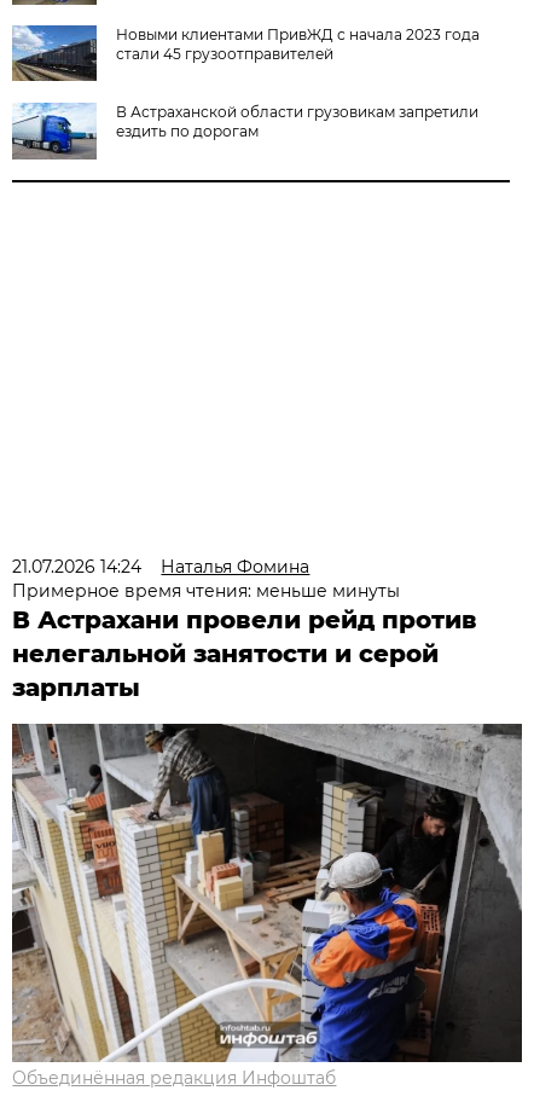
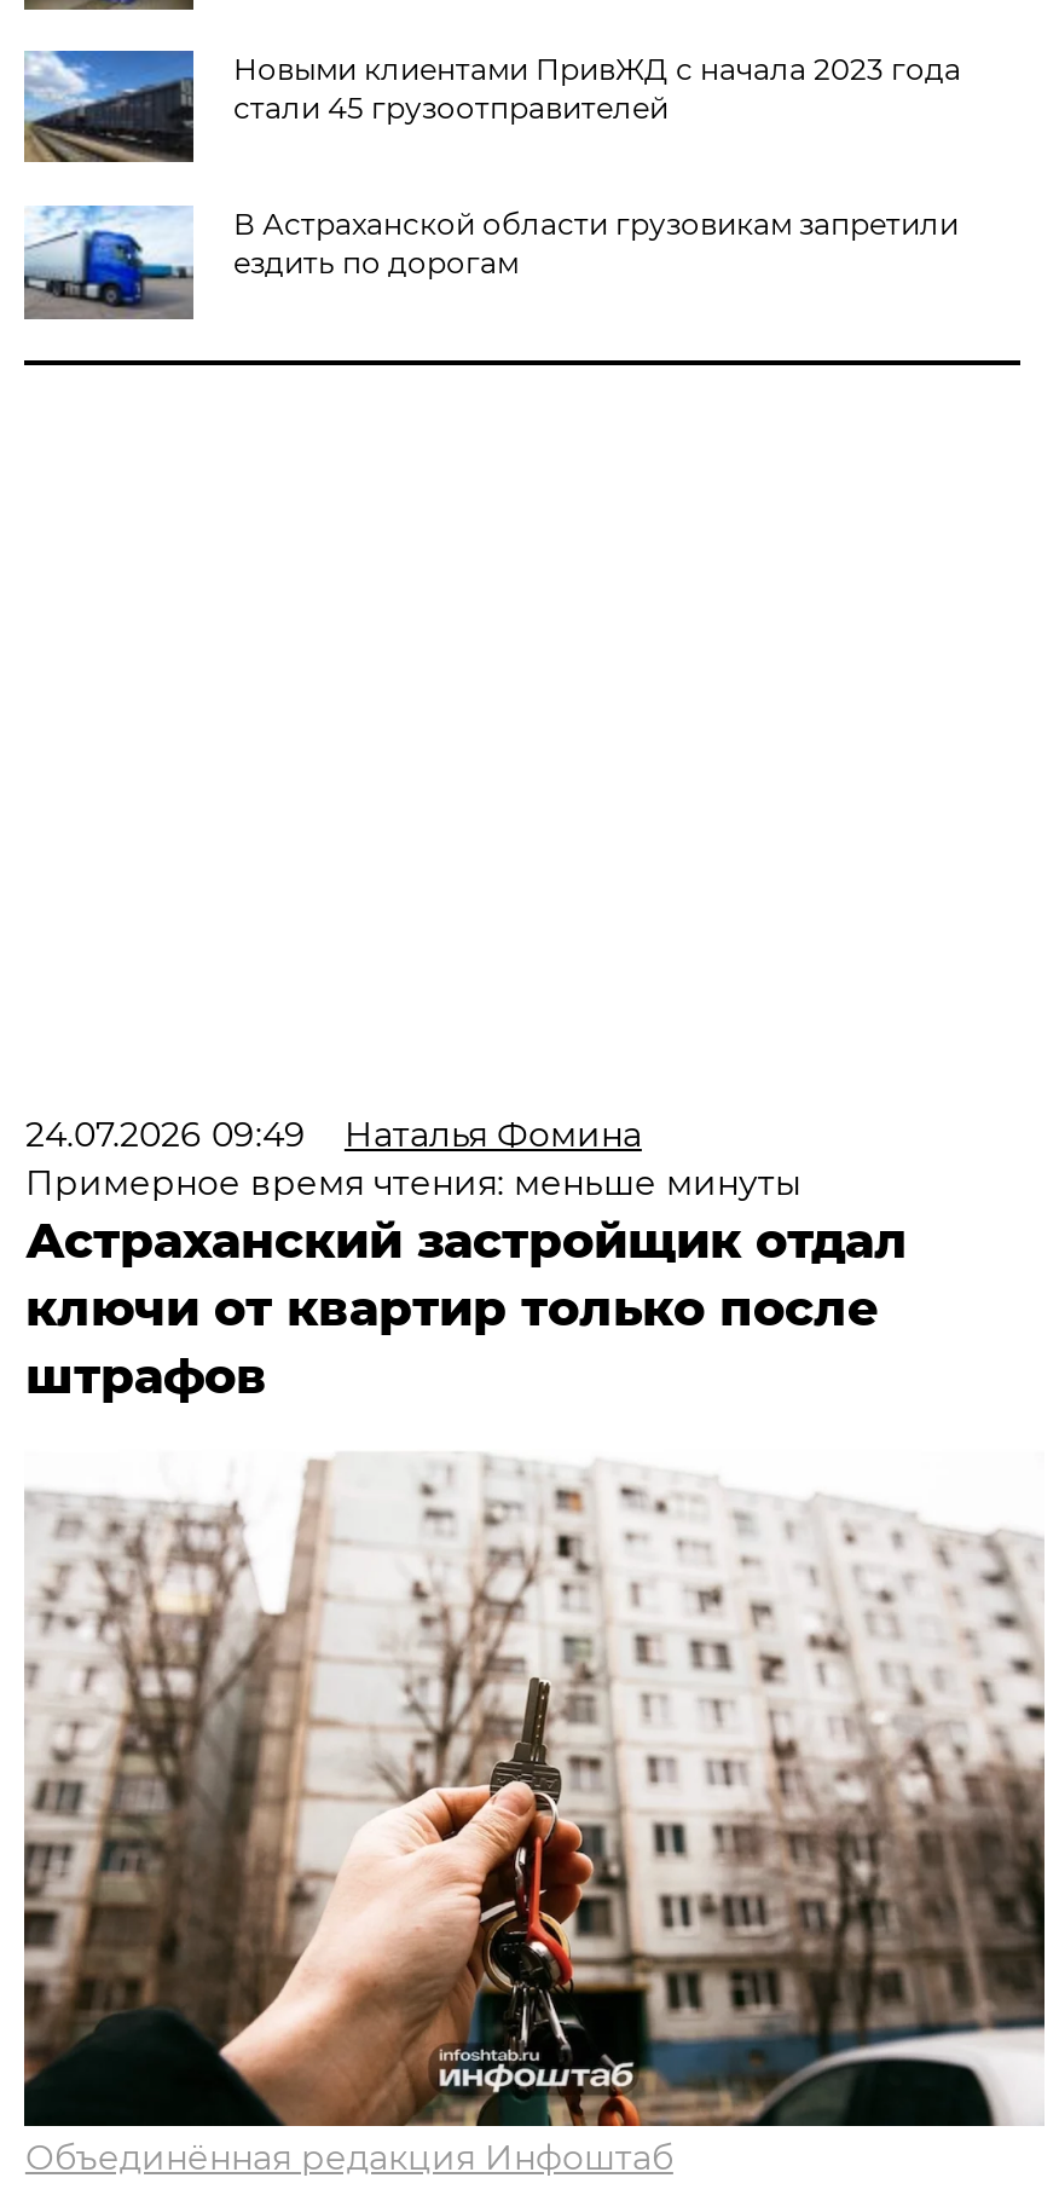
- 21.07.2026 14:24 Наталья Фомина
+ 24.07.2026 09:49 Наталья Фомина

- В Астрахани провели рейд против
- нелегальной занятости и серой
- зарплаты
+ Астраханский застройщик отдал
+ ключи от квартир только после
+ штрафов

- [image]
+ [image]
